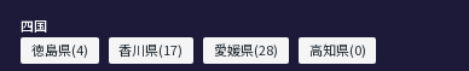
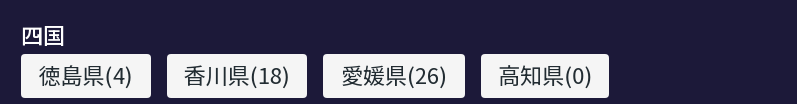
- 香川県(17)
+ 香川県(18)

- 愛媛県(28)
+ 愛媛県(26)
